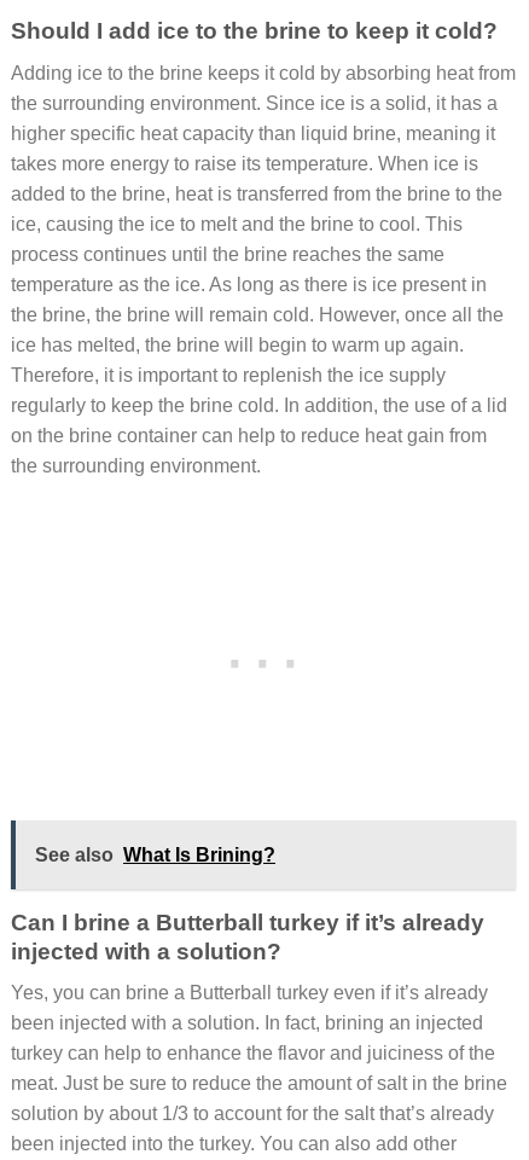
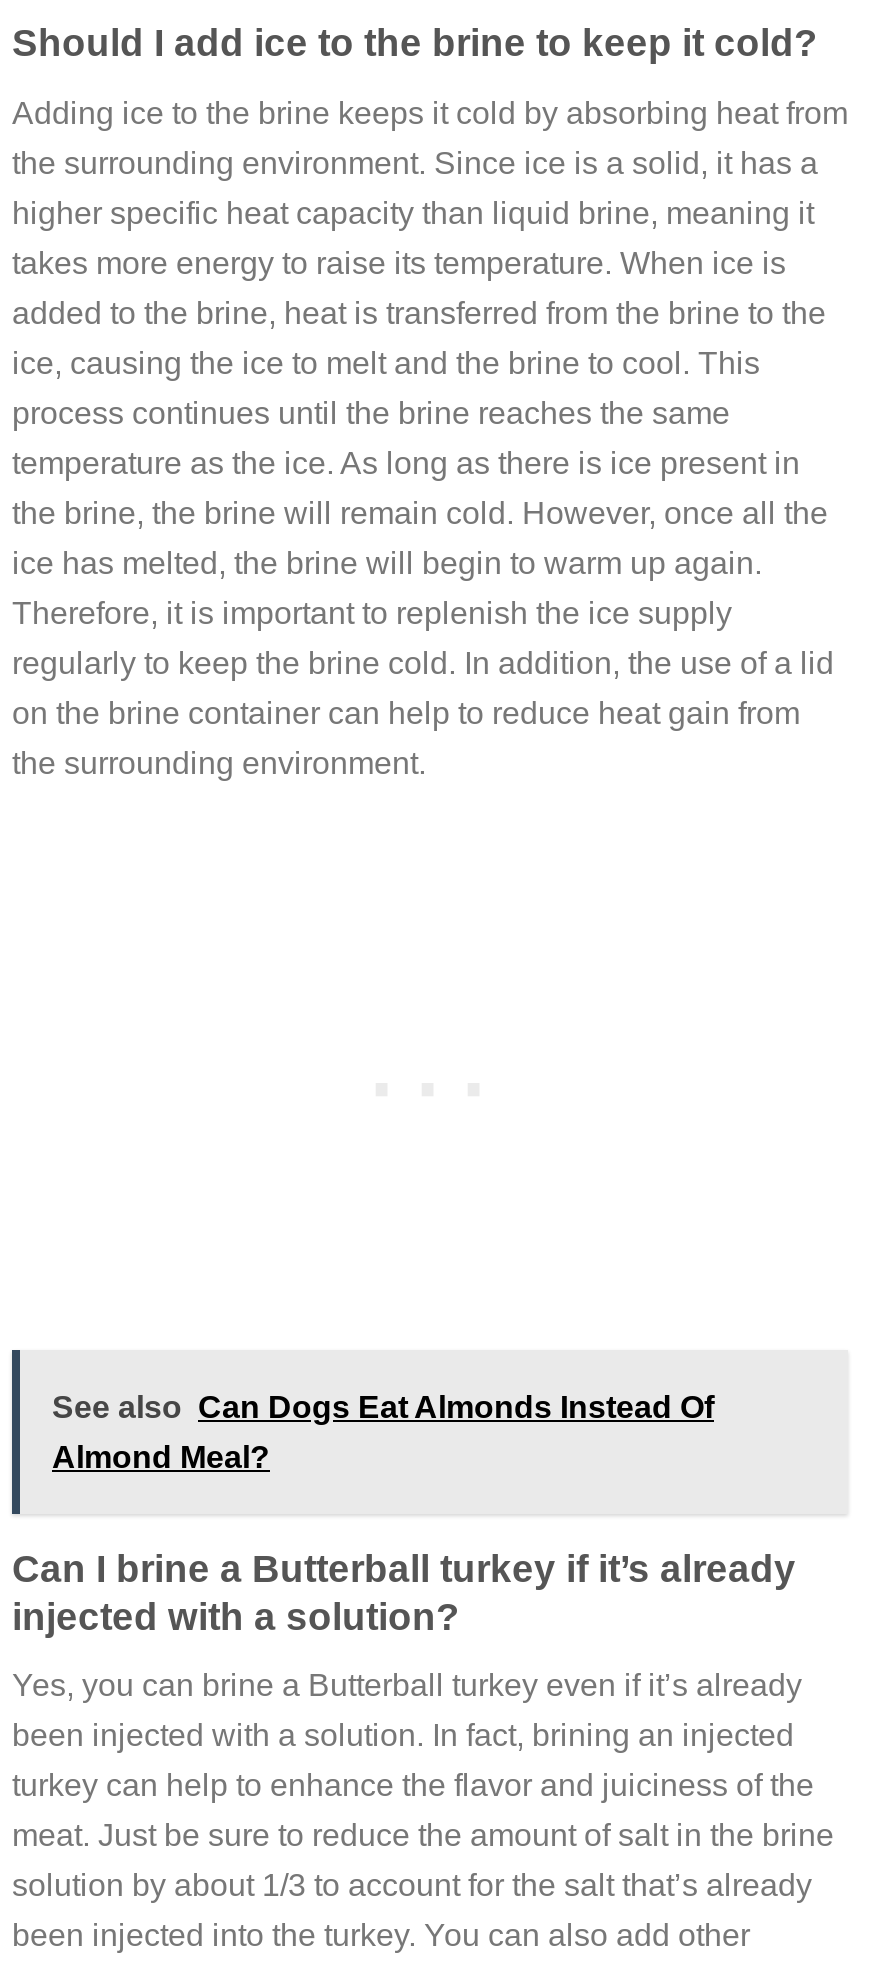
- See also What Is Brining?
+ See also Can Dogs Eat Almonds Instead Of
+ Almond Meal?
